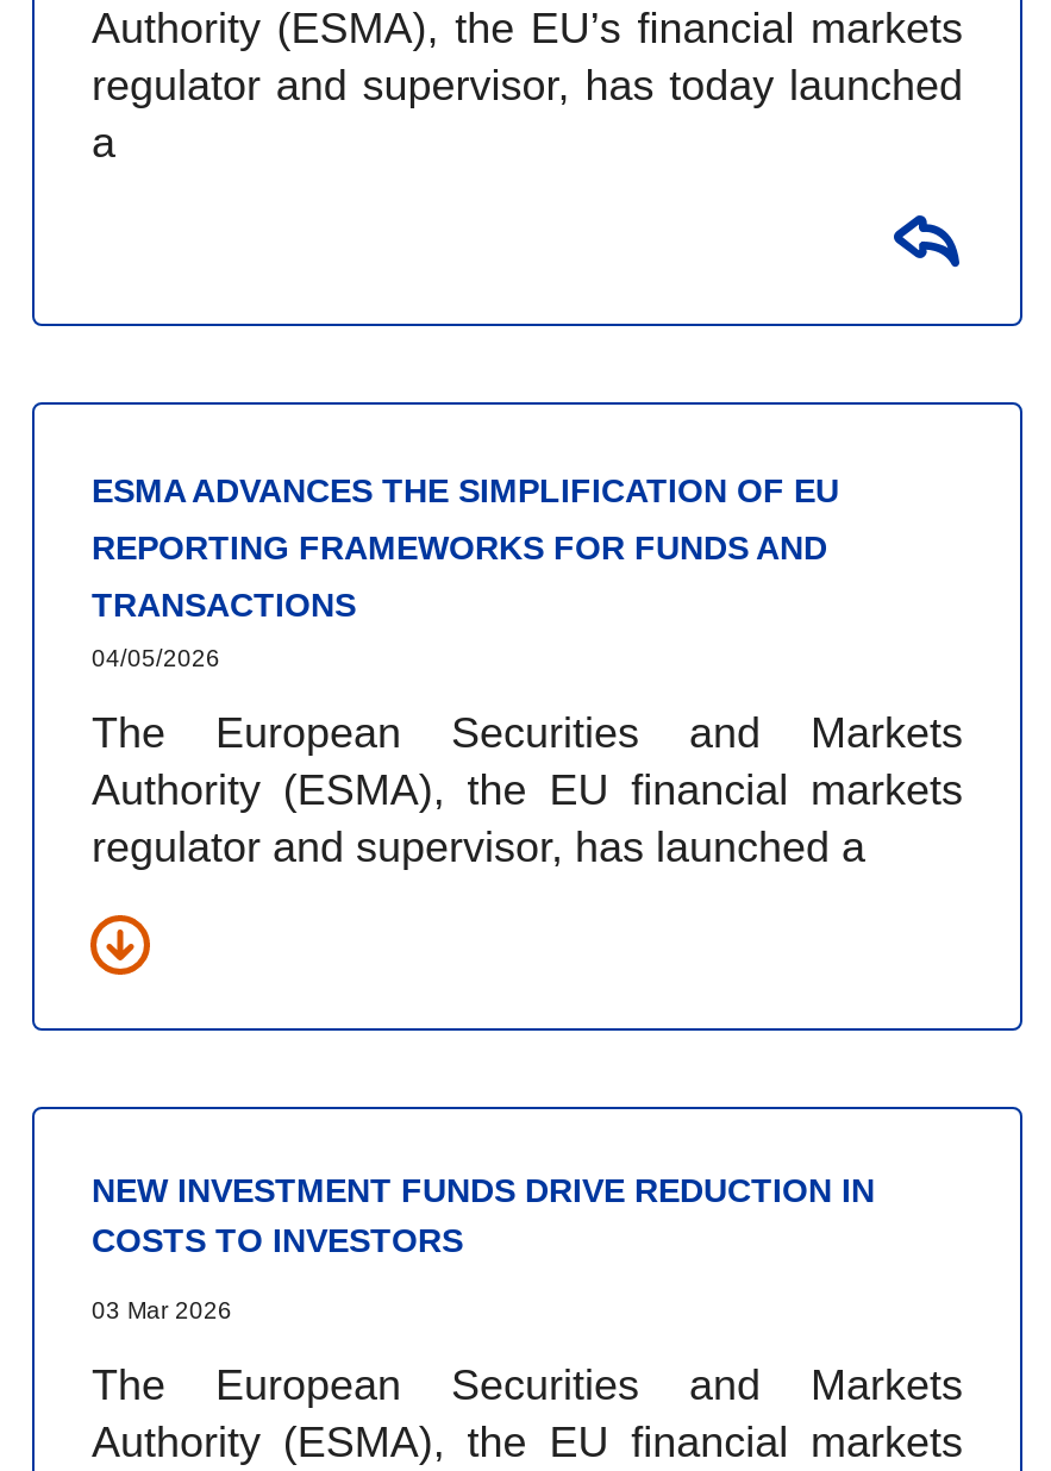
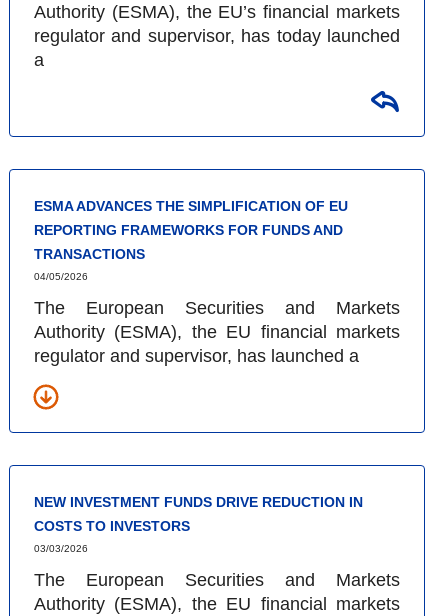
- 03 Mar 2026
+ 03/03/2026
